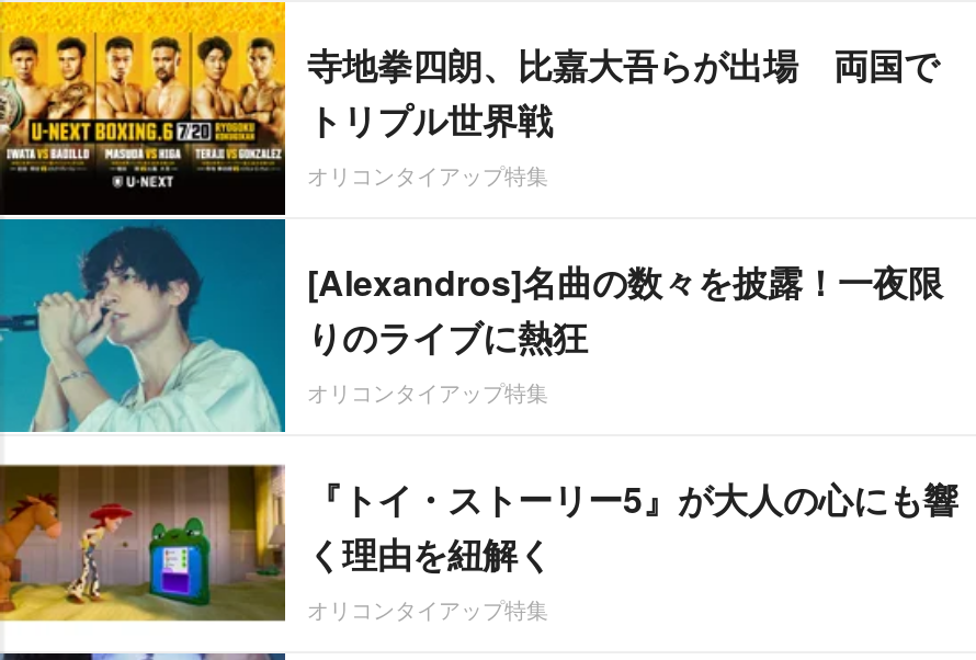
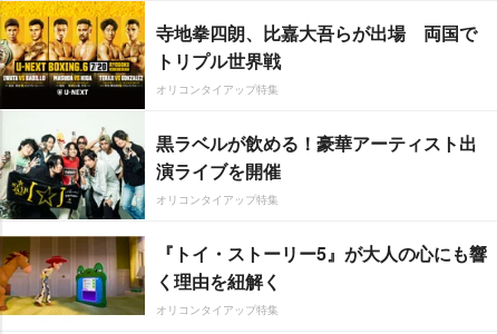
- [image]
- [Alexandros]名曲の数々を披露！一夜限
- りのライブに熱狂
+ [image]
+ 黒ラベルが飲める！豪華アーティスト出
+ 演ライブを開催
